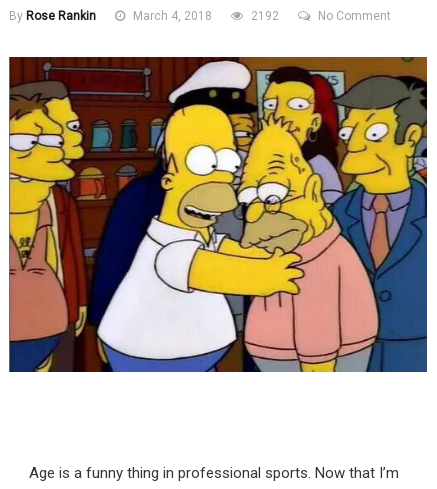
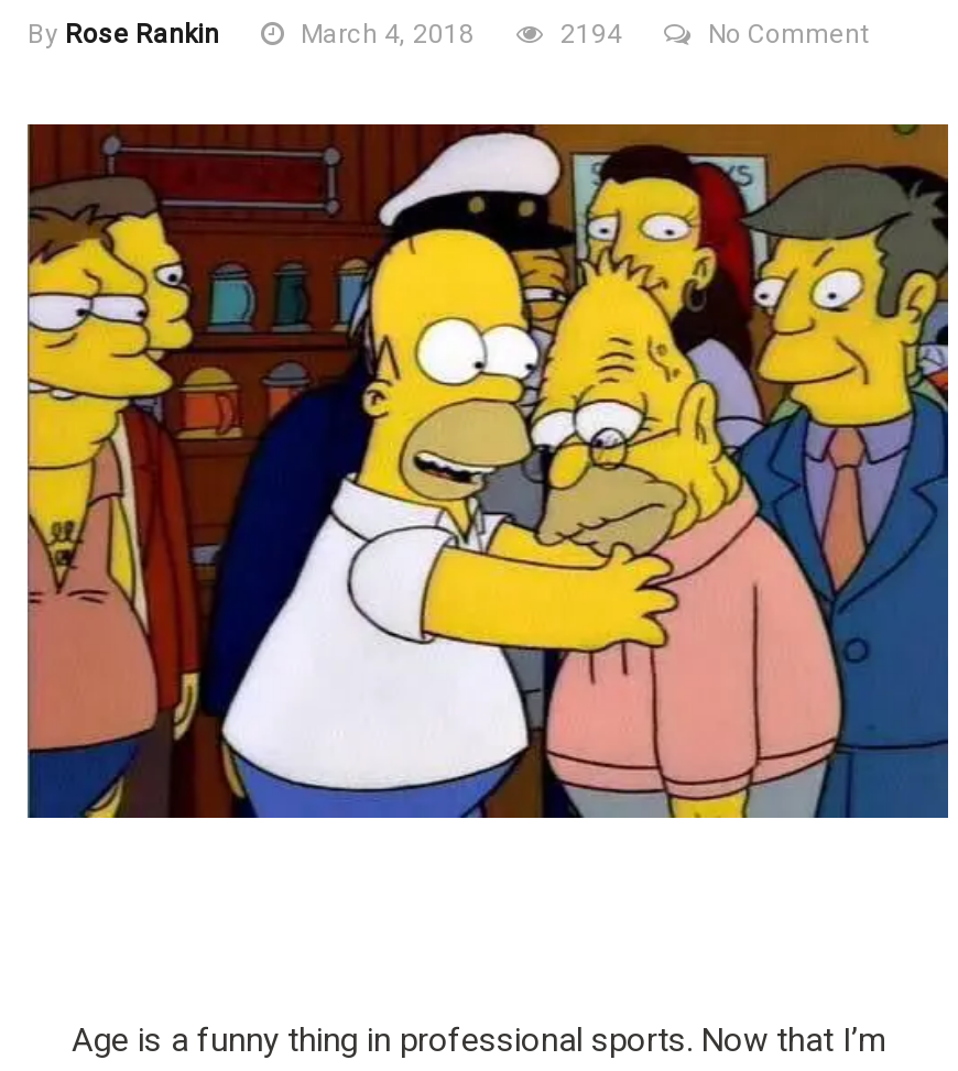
- 2192
+ 2194
